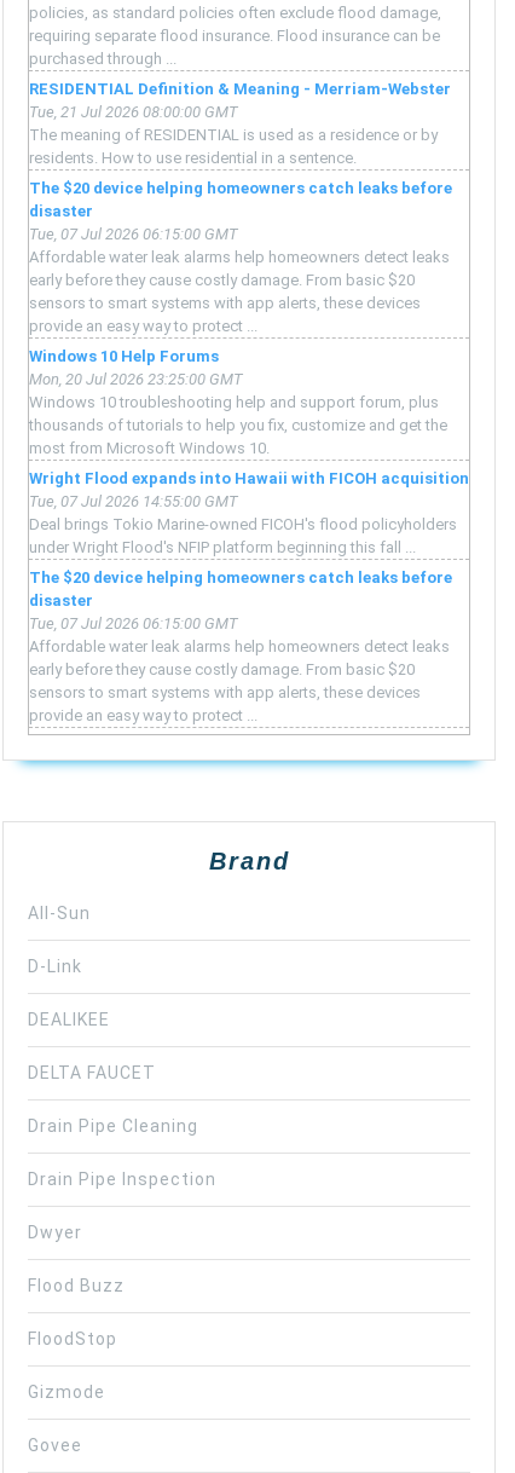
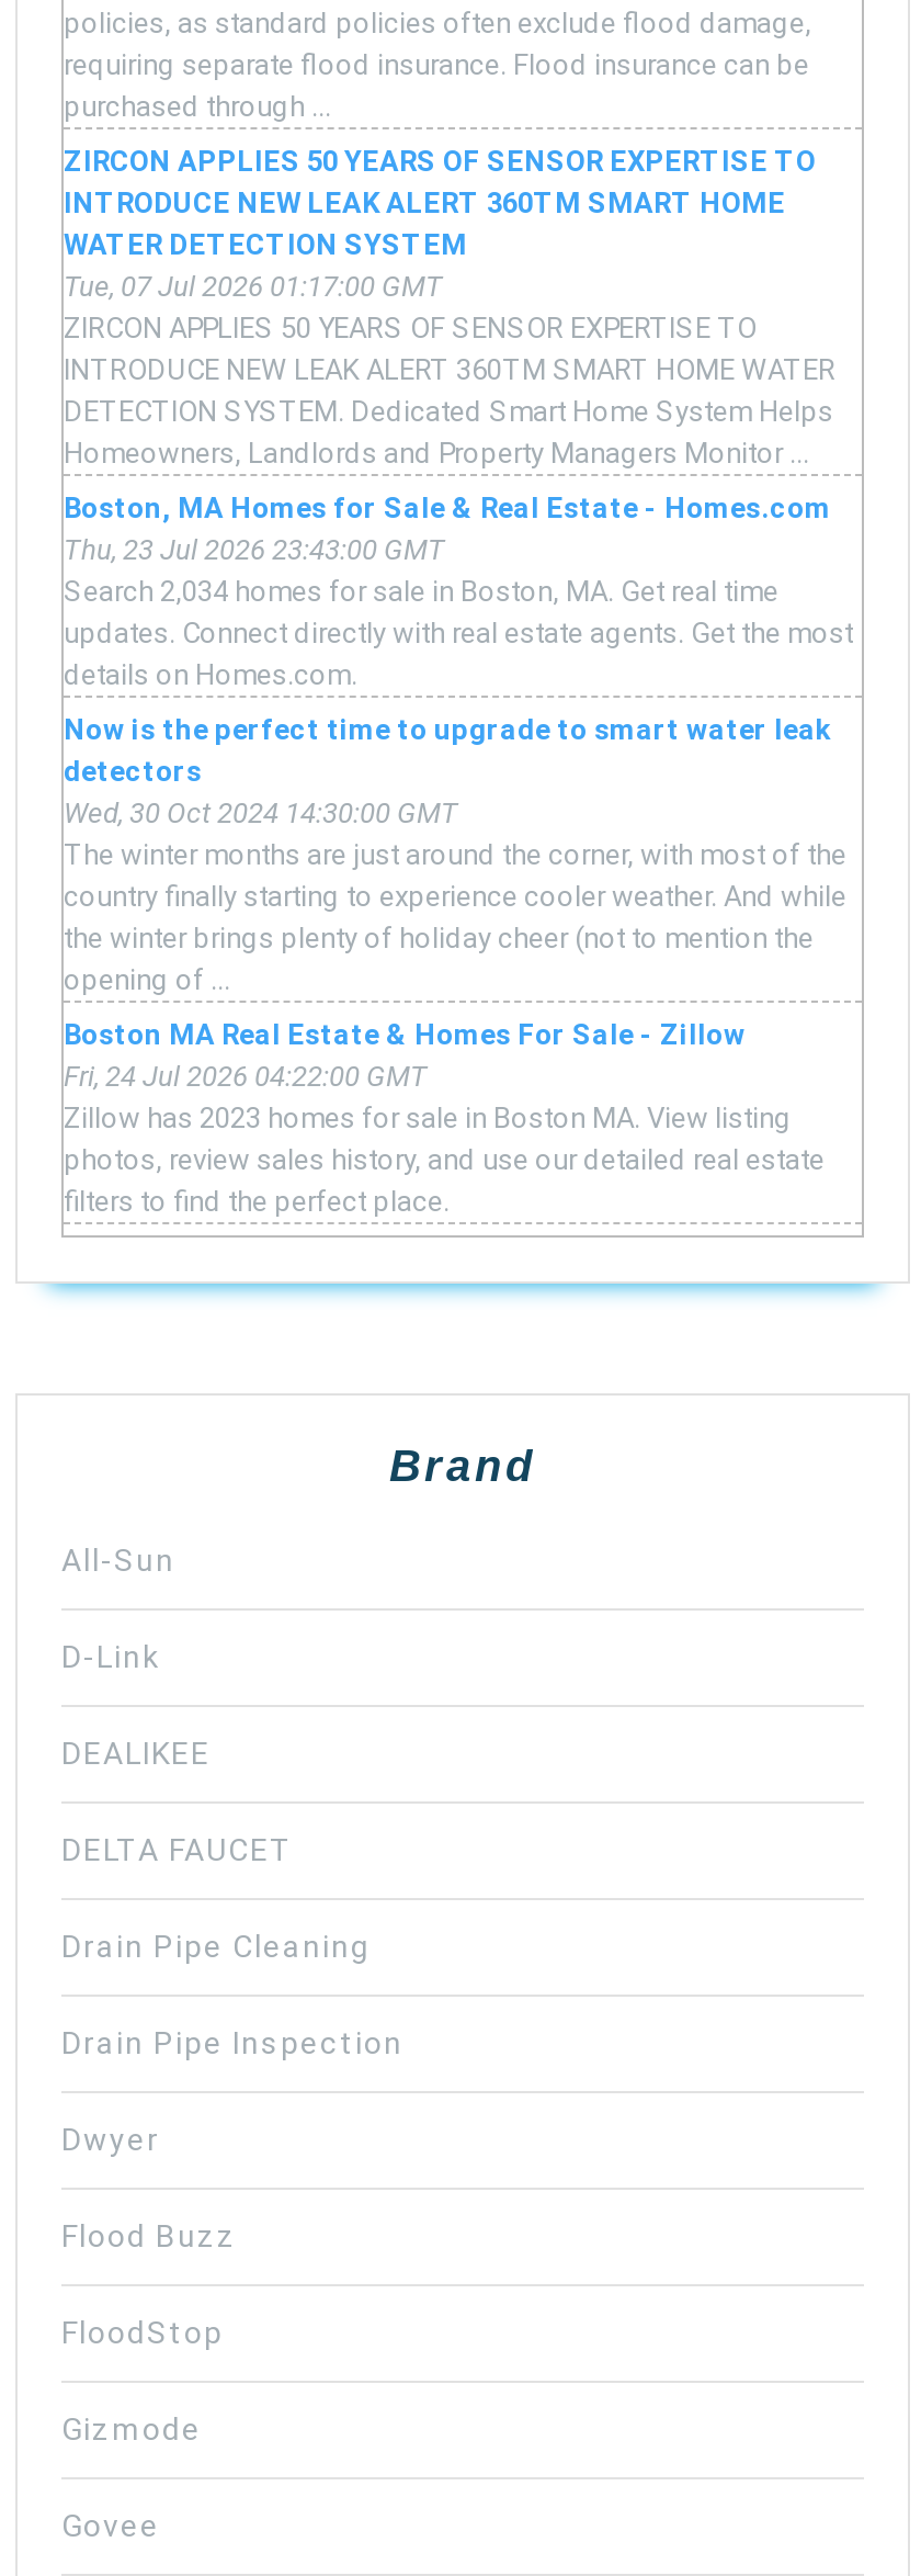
- RESIDENTIAL Definition & Meaning - Merriam-Webster
- Tue, 21 Jul 2026 08:00:00 GMT
- The meaning of RESIDENTIAL is used as a residence or by
- residents. How to use residential in a sentence.
- The $20 device helping homeowners catch leaks before
- disaster
- Tue, 07 Jul 2026 06:15:00 GMT
- Affordable water leak alarms help homeowners detect leaks
- early before they cause costly damage. From basic $20
- sensors to smart systems with app alerts, these devices
- provide an easy way to protect ...
- Windows 10 Help Forums
- Mon, 20 Jul 2026 23:25:00 GMT
- Windows 10 troubleshooting help and support forum, plus
- thousands of tutorials to help you fix, customize and get the
- most from Microsoft Windows 10.
- Wright Flood expands into Hawaii with FICOH acquisition
- Tue, 07 Jul 2026 14:55:00 GMT
- Deal brings Tokio Marine-owned FICOH's flood policyholders
- under Wright Flood's NFIP platform beginning this fall ...
- The $20 device helping homeowners catch leaks before
- disaster
- Tue, 07 Jul 2026 06:15:00 GMT
- Affordable water leak alarms help homeowners detect leaks
- early before they cause costly damage. From basic $20
- sensors to smart systems with app alerts, these devices
- provide an easy way to protect ...
+ ZIRCON APPLIES 50 YEARS OF SENSOR EXPERTISE TO
+ INTRODUCE NEW LEAK ALERT 360TM SMART HOME
+ WATER DETECTION SYSTEM
+ Tue, 07 Jul 2026 01:17:00 GMT
+ ZIRCON APPLIES 50 YEARS OF SENSOR EXPERTISE TO
+ INTRODUCE NEW LEAK ALERT 360TM SMART HOME WATER
+ DETECTION SYSTEM. Dedicated Smart Home System Helps
+ Homeowners, Landlords and Property Managers Monitor ...
+ Boston, MA Homes for Sale & Real Estate - Homes.com
+ Thu, 23 Jul 2026 23:43:00 GMT
+ Search 2,034 homes for sale in Boston, MA. Get real time
+ updates. Connect directly with real estate agents. Get the most
+ details on Homes.com.
+ Now is the perfect time to upgrade to smart water leak
+ detectors
+ Wed, 30 Oct 2024 14:30:00 GMT
+ The winter months are just around the corner, with most of the
+ country finally starting to experience cooler weather. And while
+ the winter brings plenty of holiday cheer (not to mention the
+ opening of ...
+ Boston MA Real Estate & Homes For Sale - Zillow
+ Fri, 24 Jul 2026 04:22:00 GMT
+ Zillow has 2023 homes for sale in Boston MA. View listing
+ photos, review sales history, and use our detailed real estate
+ filters to find the perfect place.
